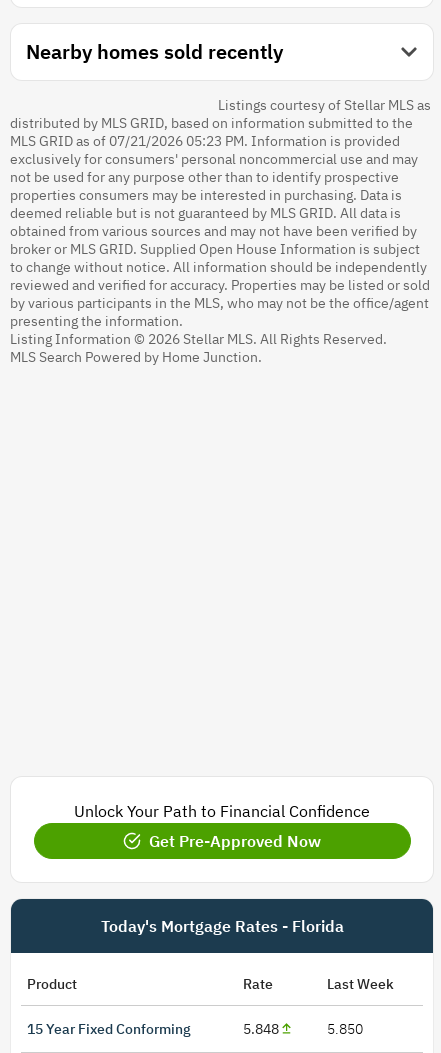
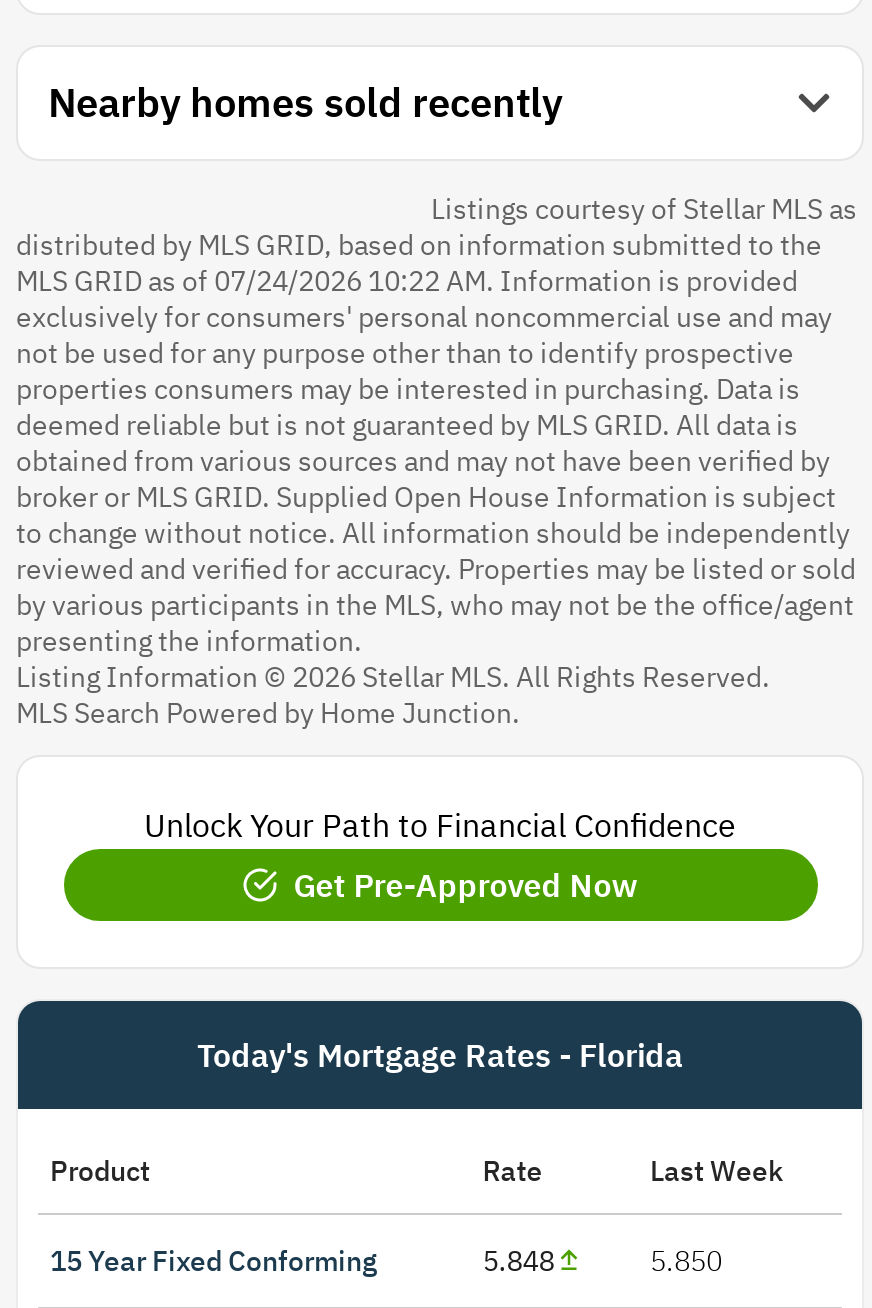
- MLS GRID as of 07/21/2026 05:23 PM. Information is provided
+ MLS GRID as of 07/24/2026 10:22 AM. Information is provided
